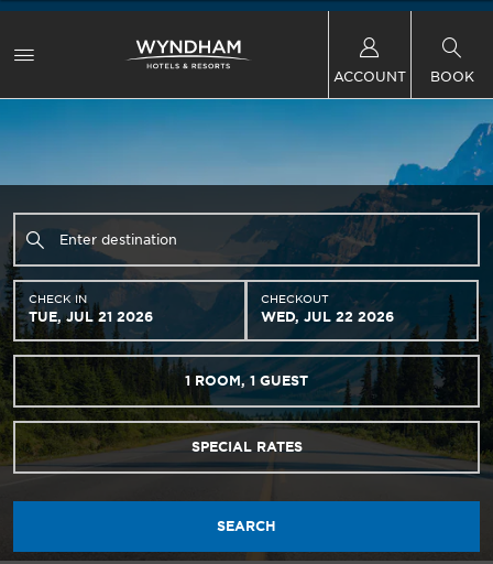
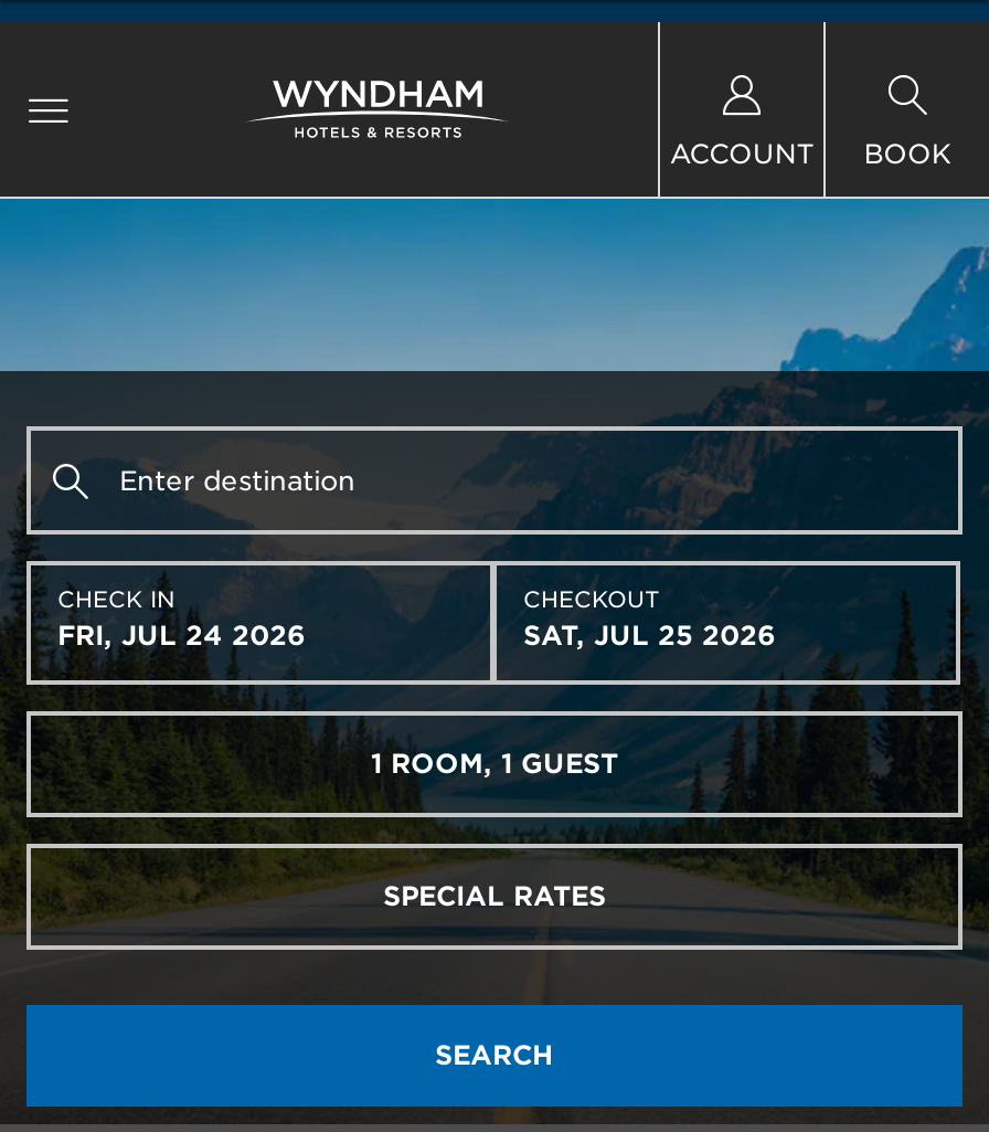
- TUE, JUL 21 2026
+ FRI, JUL 24 2026

- WED, JUL 22 2026
+ SAT, JUL 25 2026
